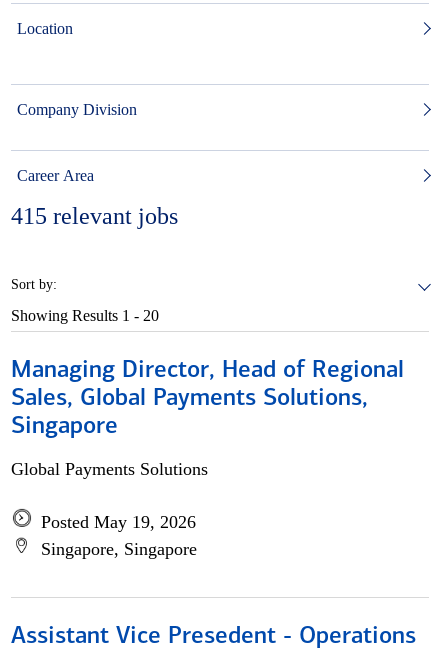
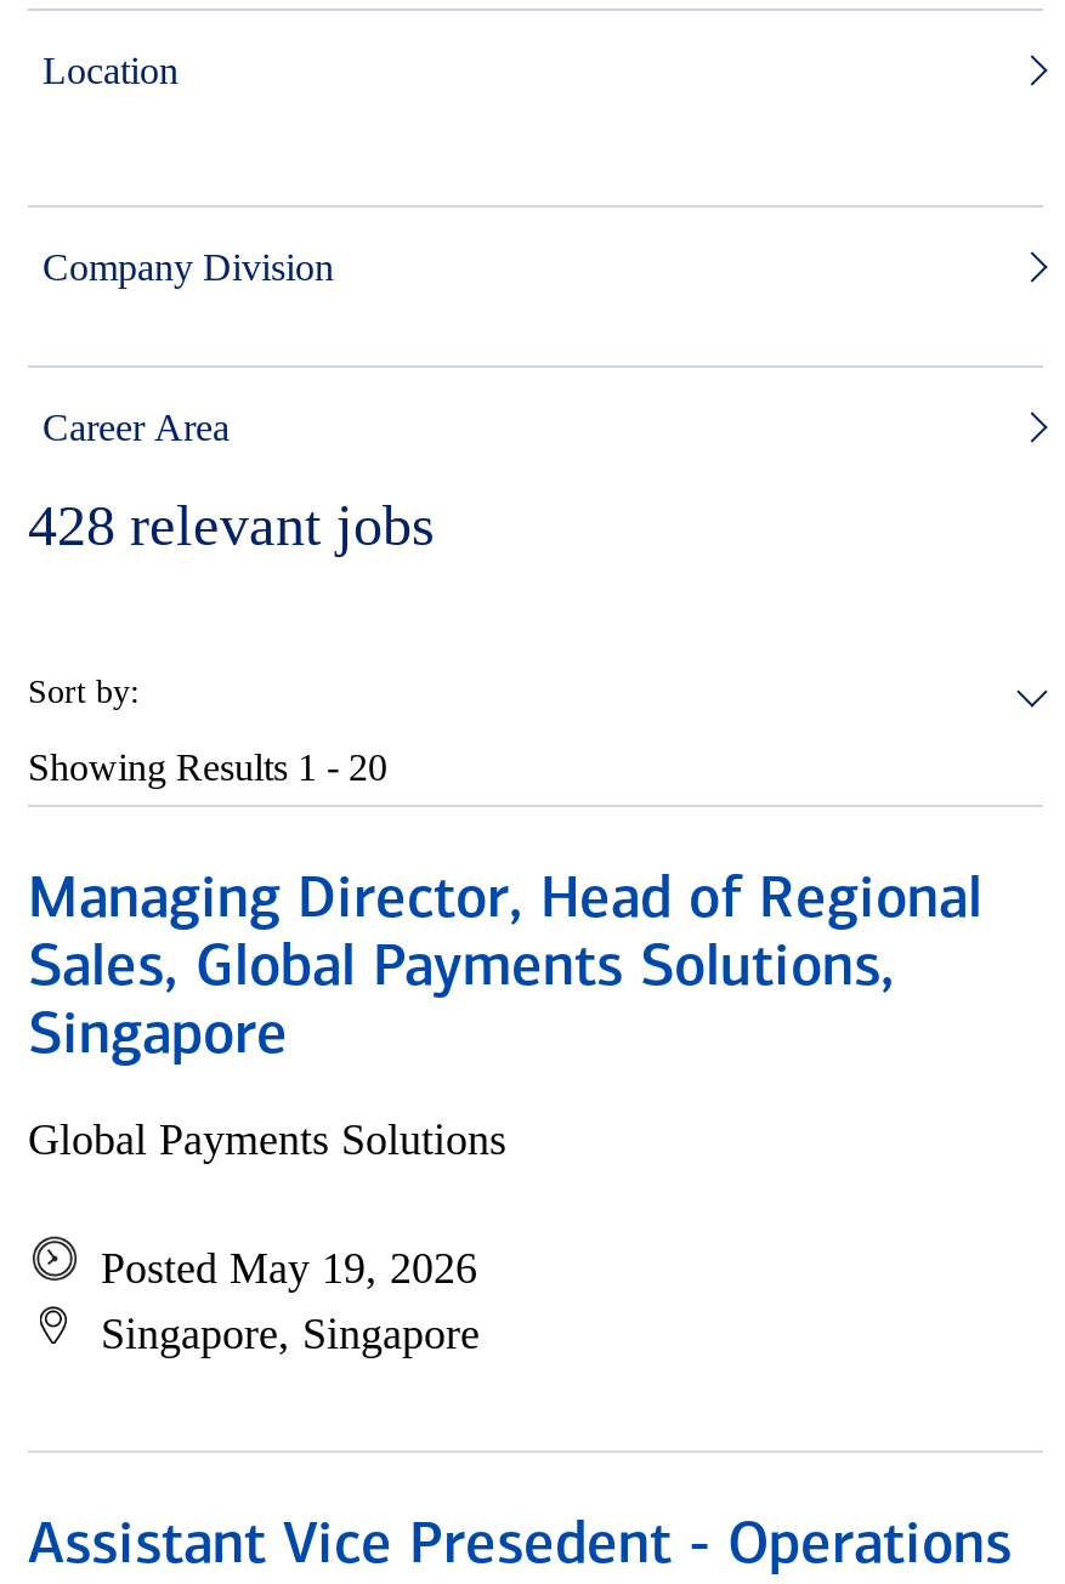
- 415 relevant jobs
+ 428 relevant jobs
